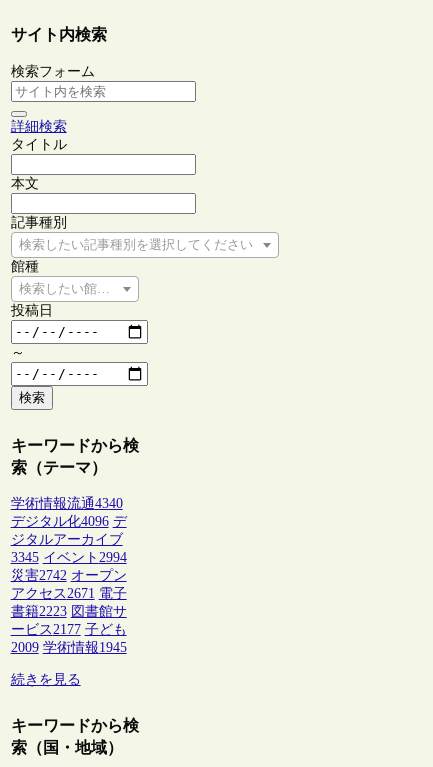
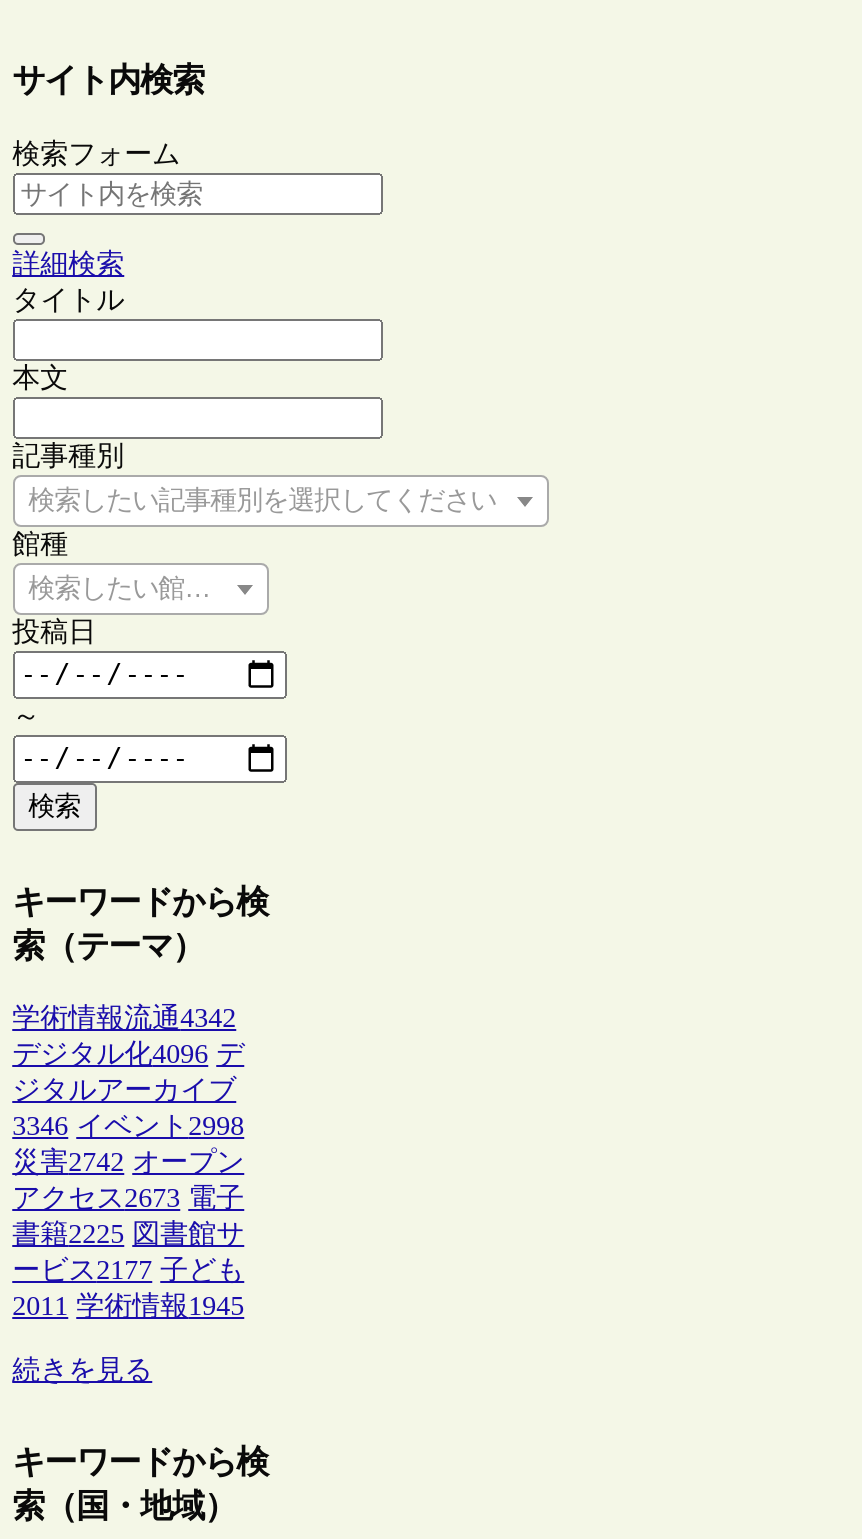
- 学術情報流通4340
+ 学術情報流通4342

- 3345 イベント2994
+ 3346 イベント2998

- アクセス2671 電子
+ アクセス2673 電子

- 書籍2223 図書館サ
+ 書籍2225 図書館サ

- 2009 学術情報1945
+ 2011 学術情報1945
